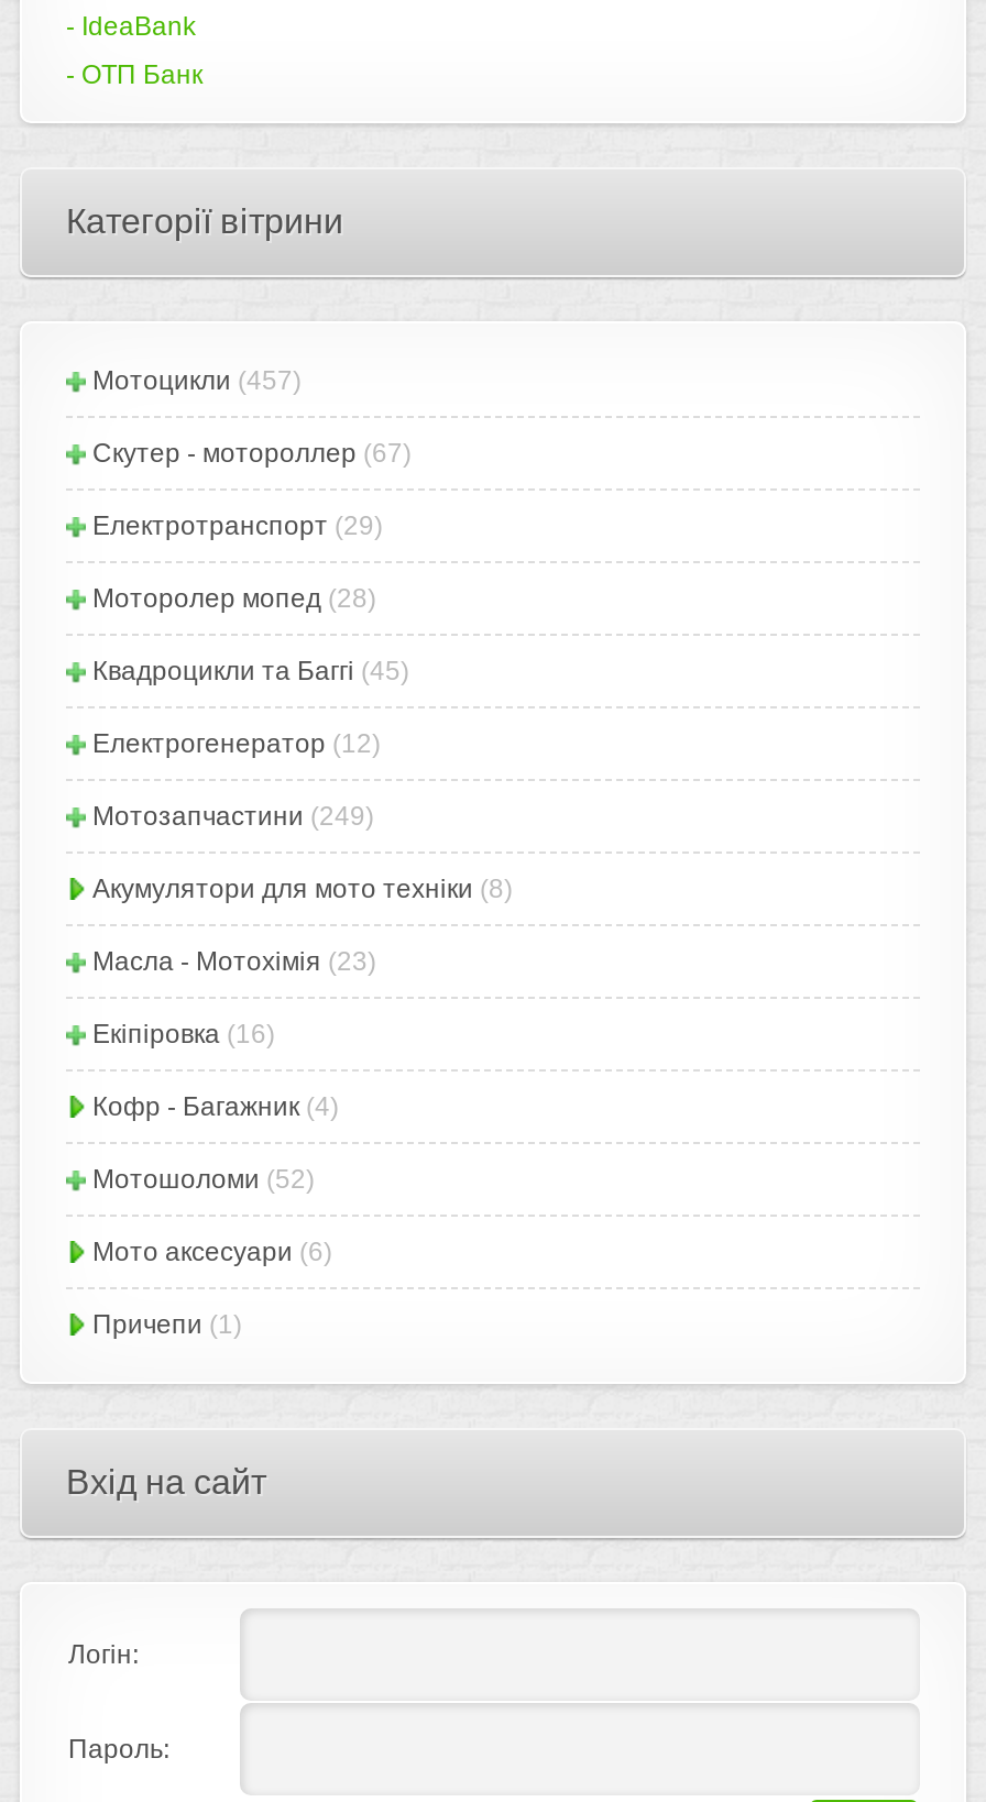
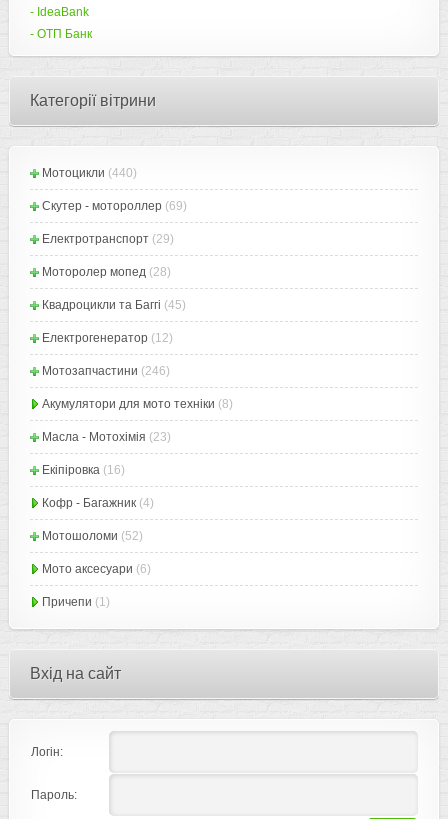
- Мотоцикли (457)
+ Мотоцикли (440)

- Скутер - мотороллер (67)
+ Скутер - мотороллер (69)

- Мотозапчастини (249)
+ Мотозапчастини (246)
